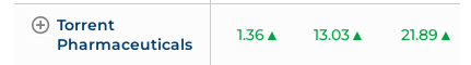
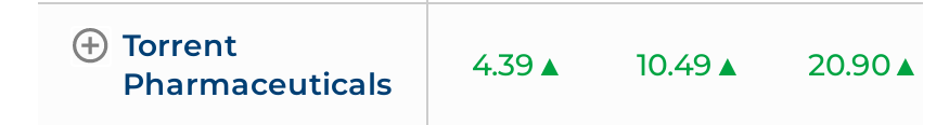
- 1.36
+ 4.39

- 13.03
+ 10.49

- 21.89
+ 20.90
